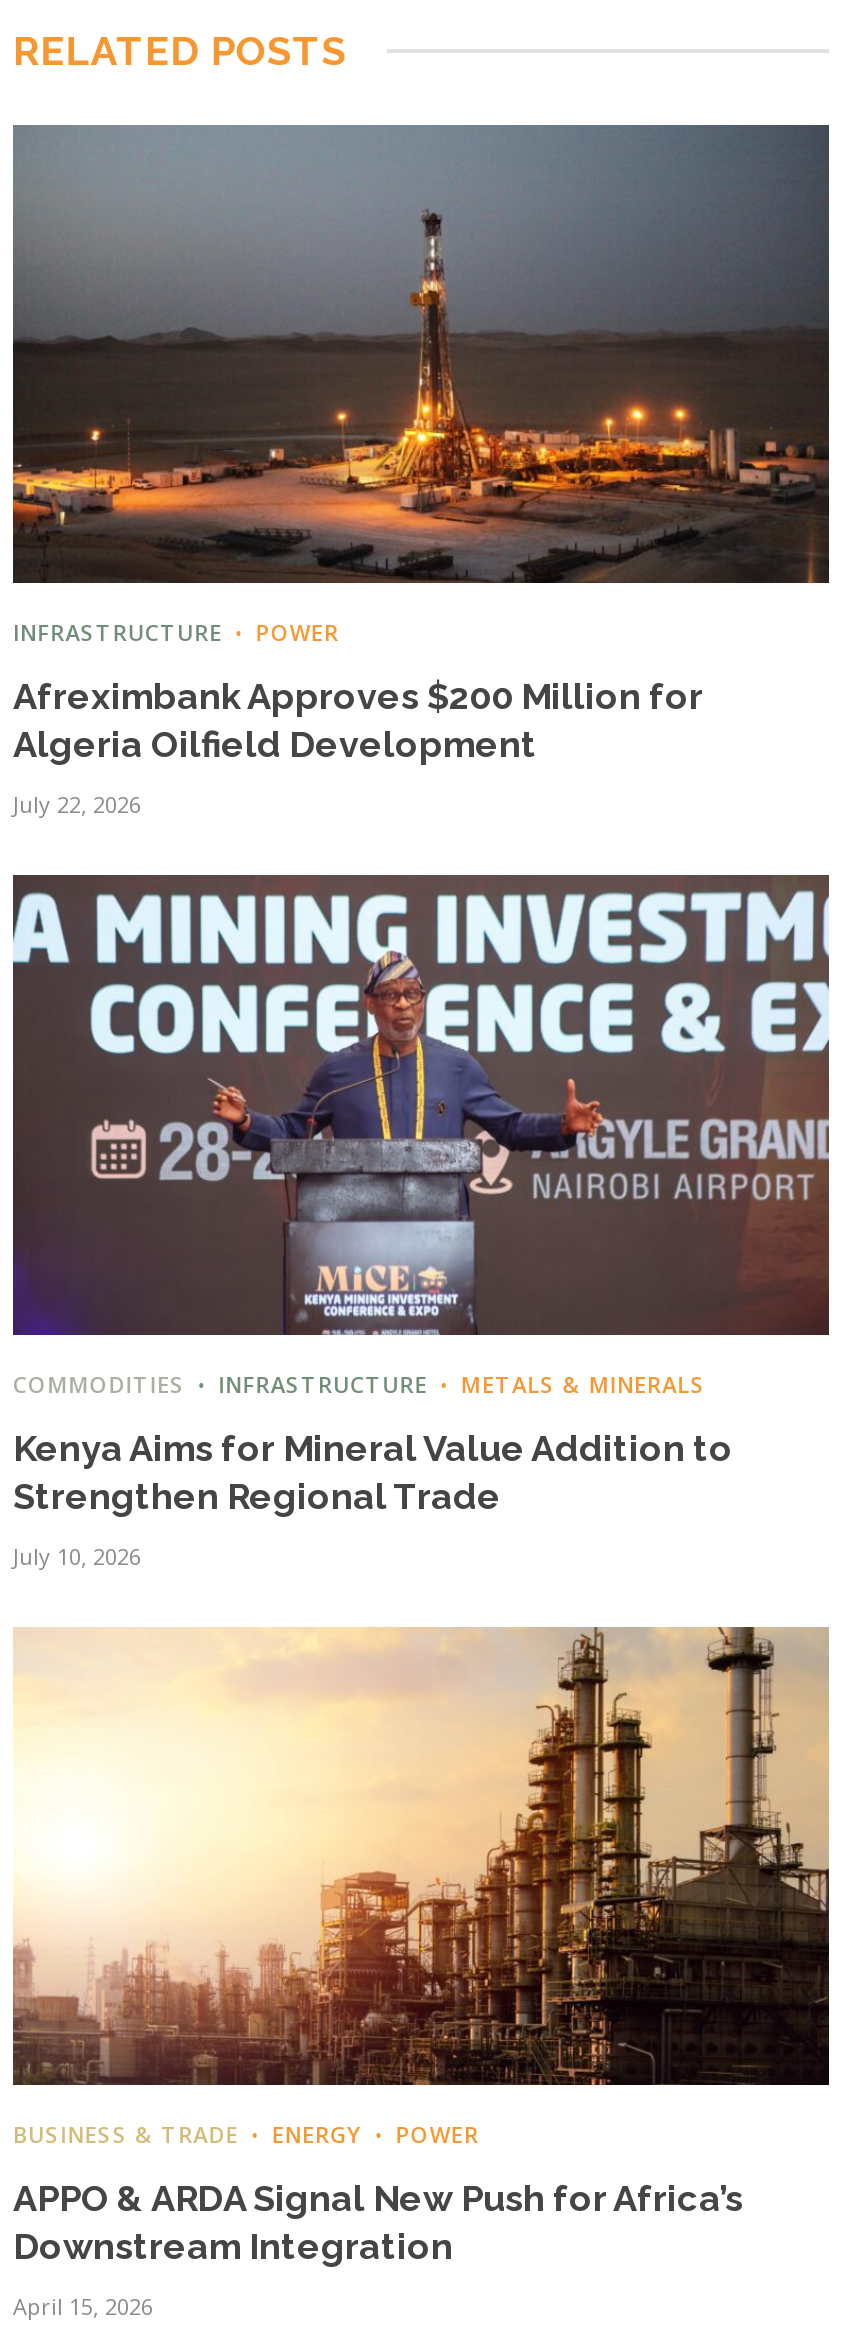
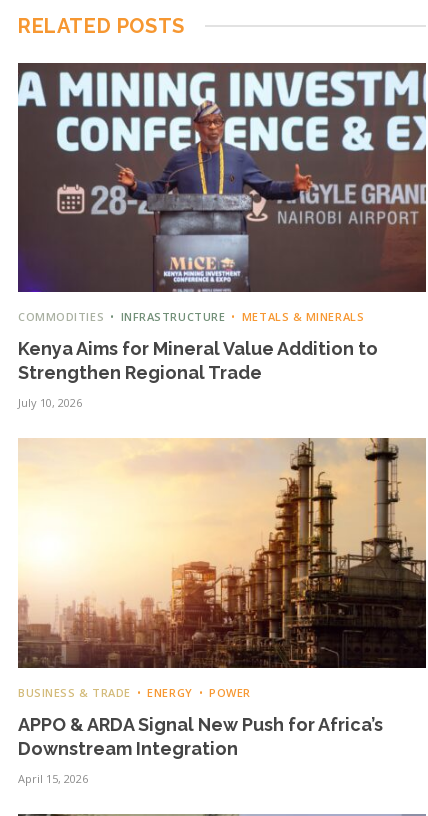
- [image]
- INFRASTRUCTURE
- POWER
- Afreximbank Approves $200 Million for
- Algeria Oilfield Development
- July 22, 2026
